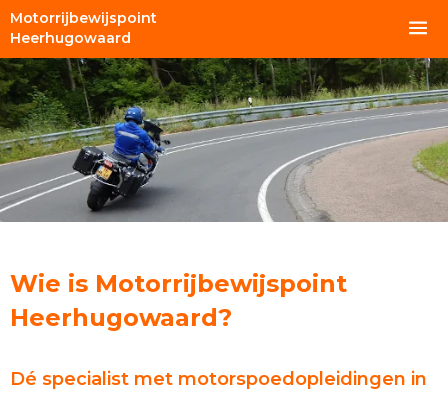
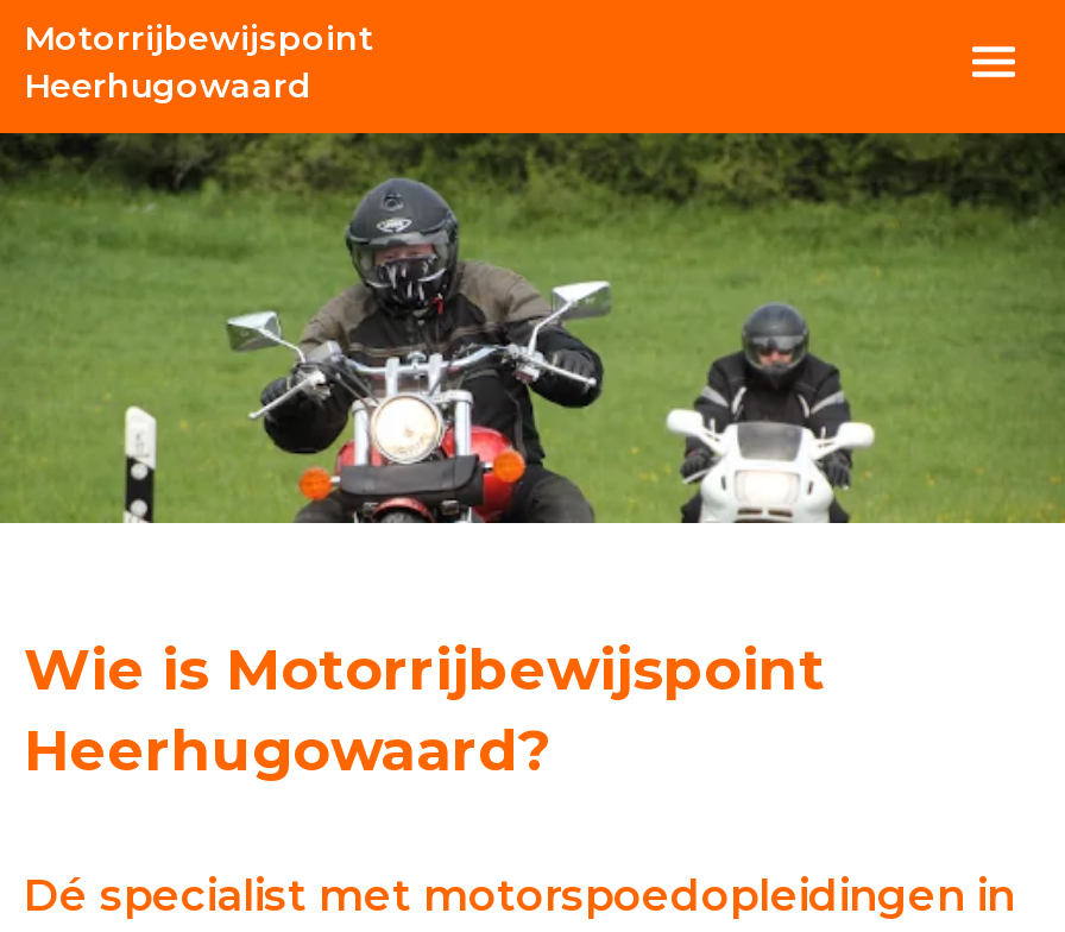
- [image]
+ [image]
